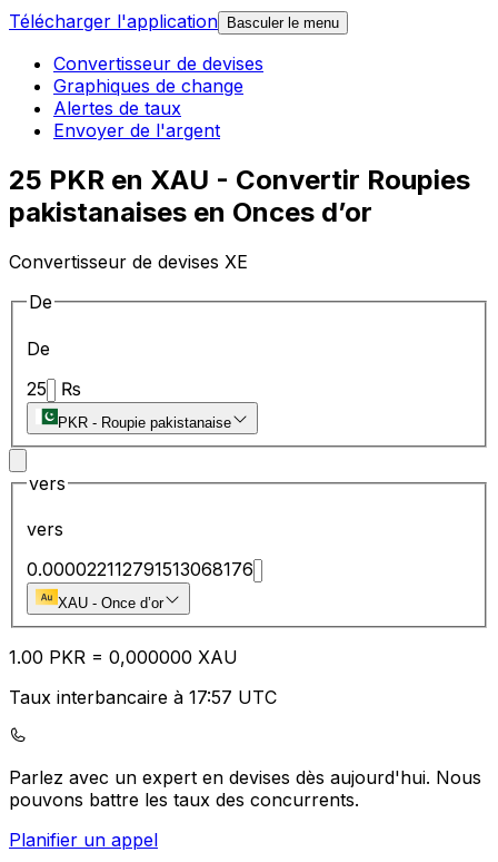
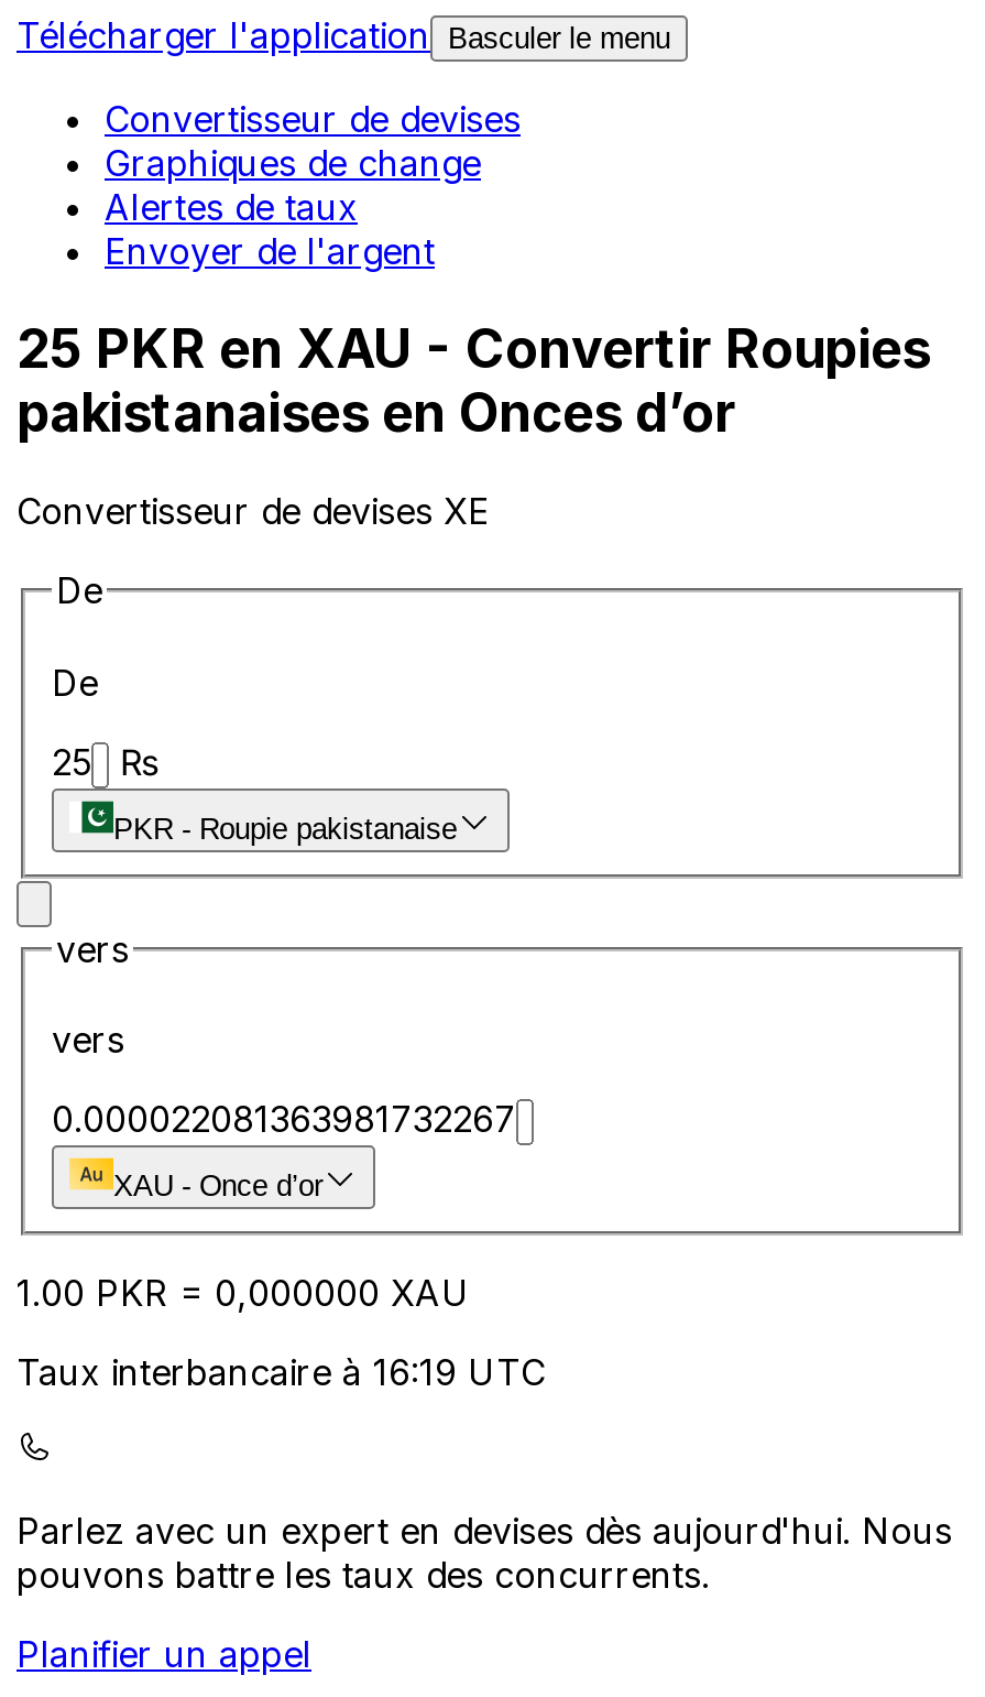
- 0.000022112791513068176
+ 0.000022081363981732267

- Taux interbancaire à 17:57 UTC
+ Taux interbancaire à 16:19 UTC
